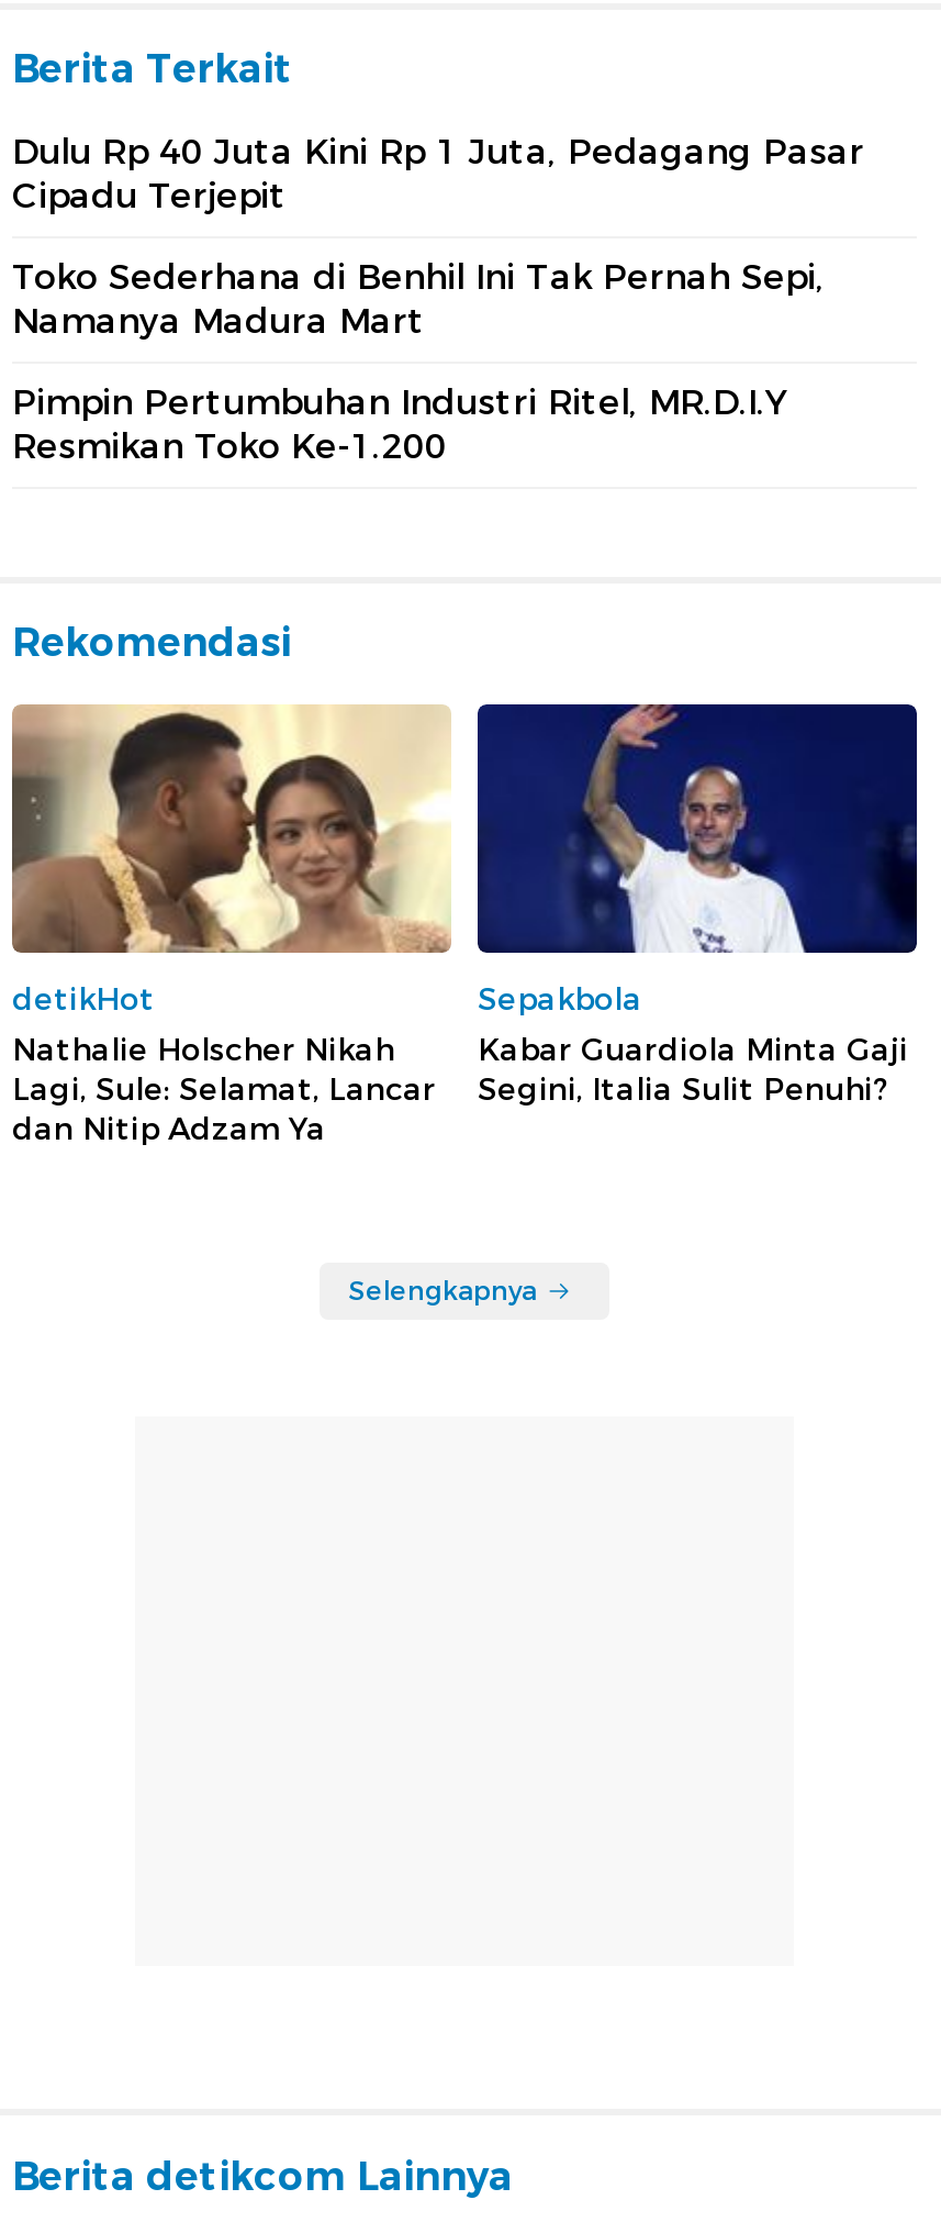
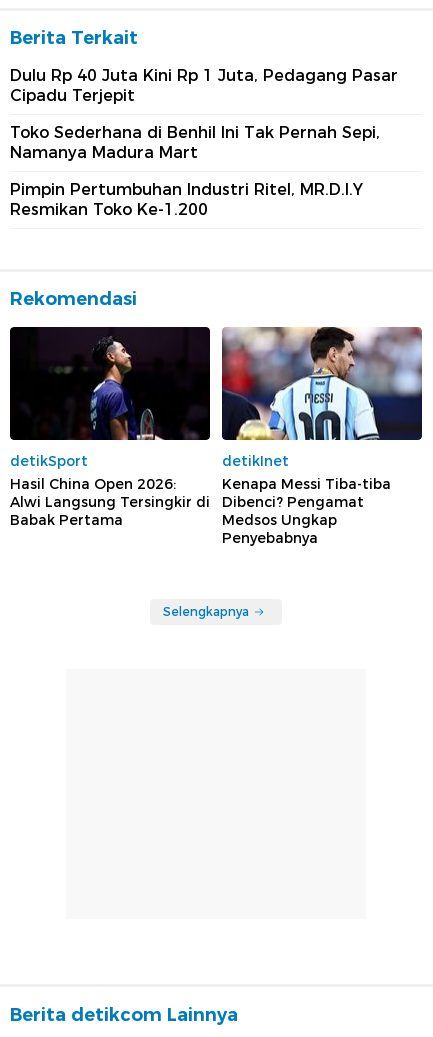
- [image]
- detikHot
- Nathalie Holscher Nikah
- Lagi, Sule: Selamat, Lancar
- dan Nitip Adzam Ya
+ [image]
+ detikSport
+ Hasil China Open 2026:
+ Alwi Langsung Tersingkir di
+ Babak Pertama

- [image]
- Sepakbola
- Kabar Guardiola Minta Gaji
- Segini, Italia Sulit Penuhi?
+ [image]
+ detikInet
+ Kenapa Messi Tiba-tiba
+ Dibenci? Pengamat
+ Medsos Ungkap
+ Penyebabnya
